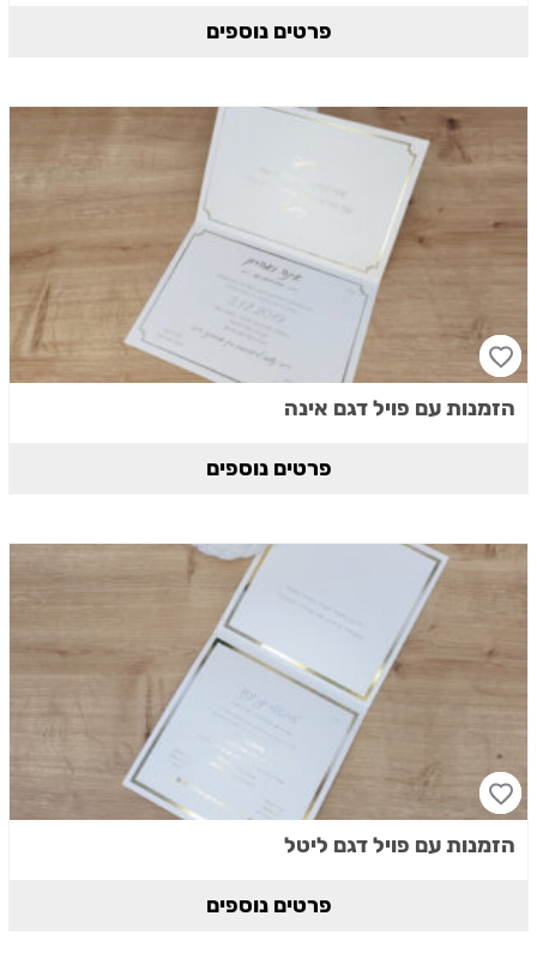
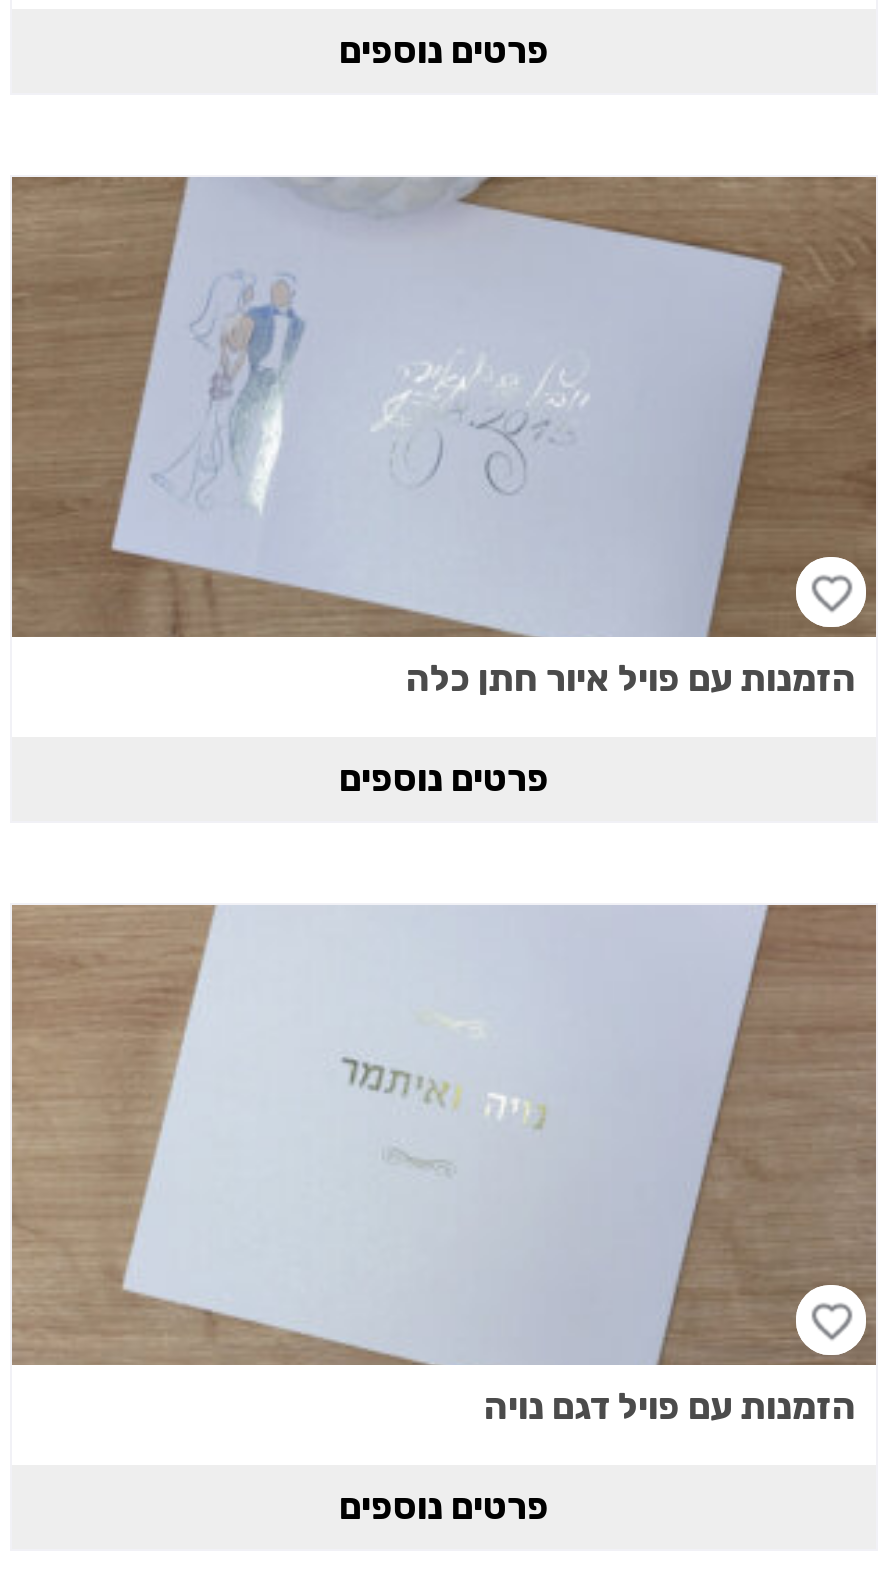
- [image]
- הזמנות עם פויל דגם אינה
+ [image]
+ הזמנות עם פויל איור חתן כלה

- [image]
- הזמנות עם פויל דגם ליטל
+ [image]
+ הזמנות עם פויל דגם נויה
